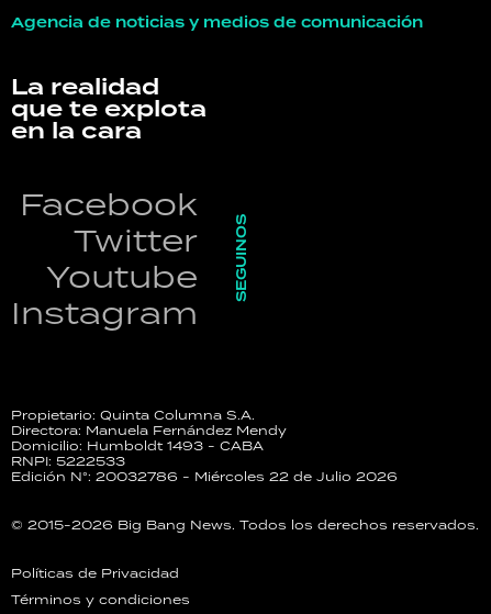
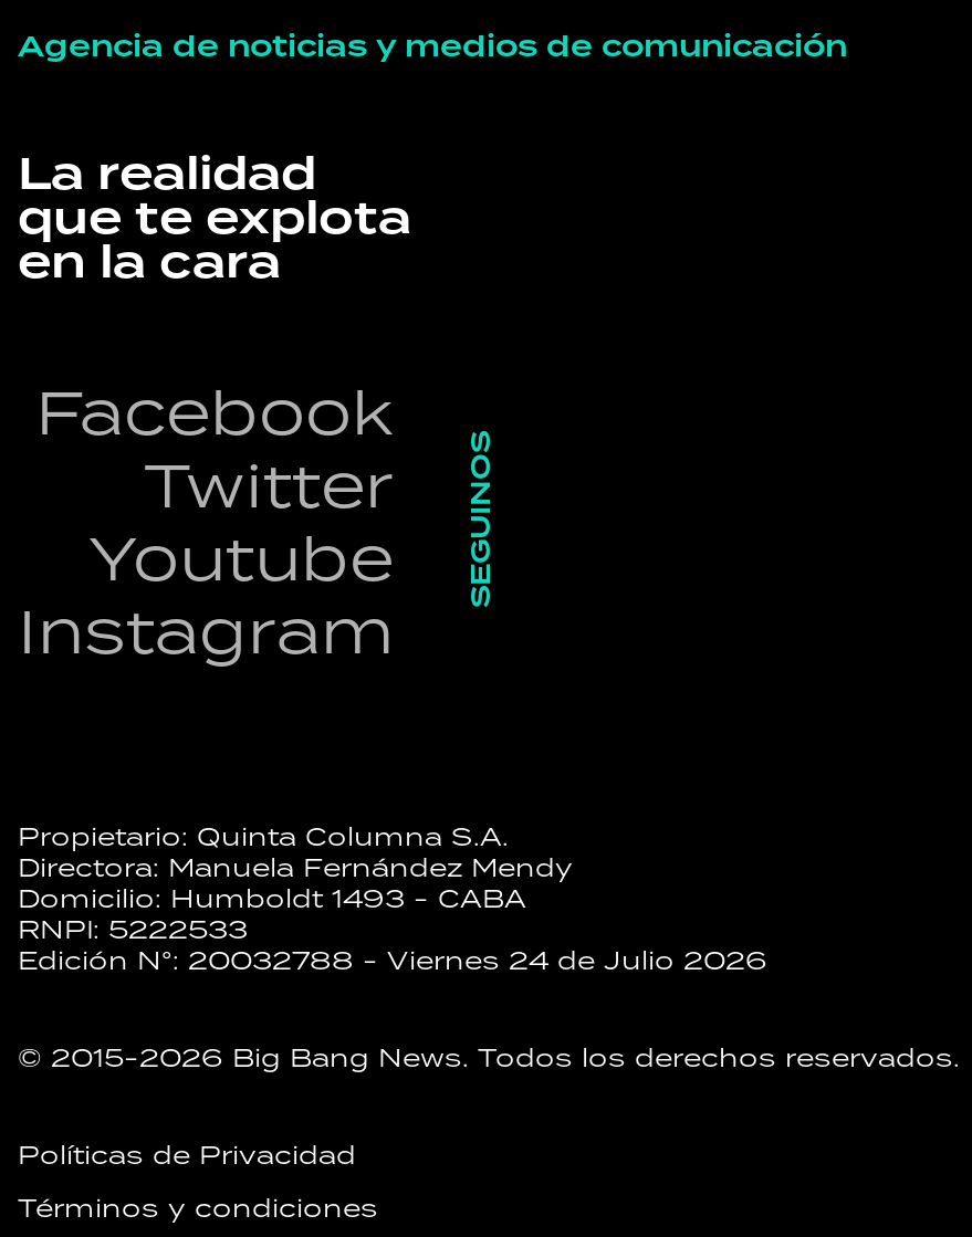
- Edición N°: 20032786 - Miércoles 22 de Julio 2026
+ Edición N°: 20032788 - Viernes 24 de Julio 2026
